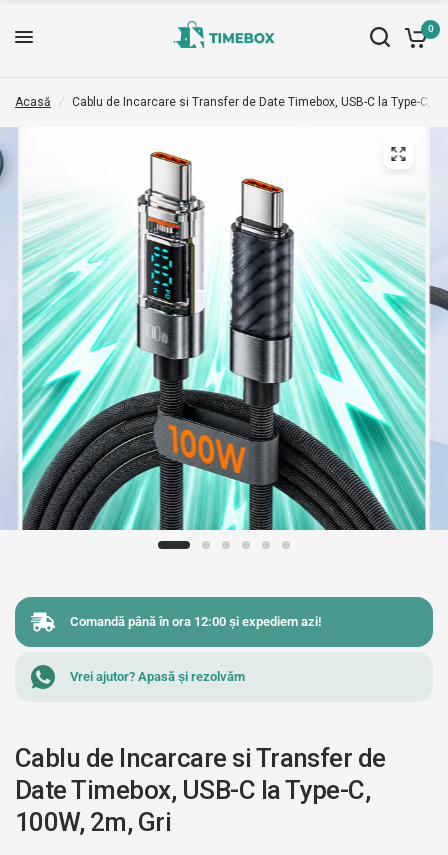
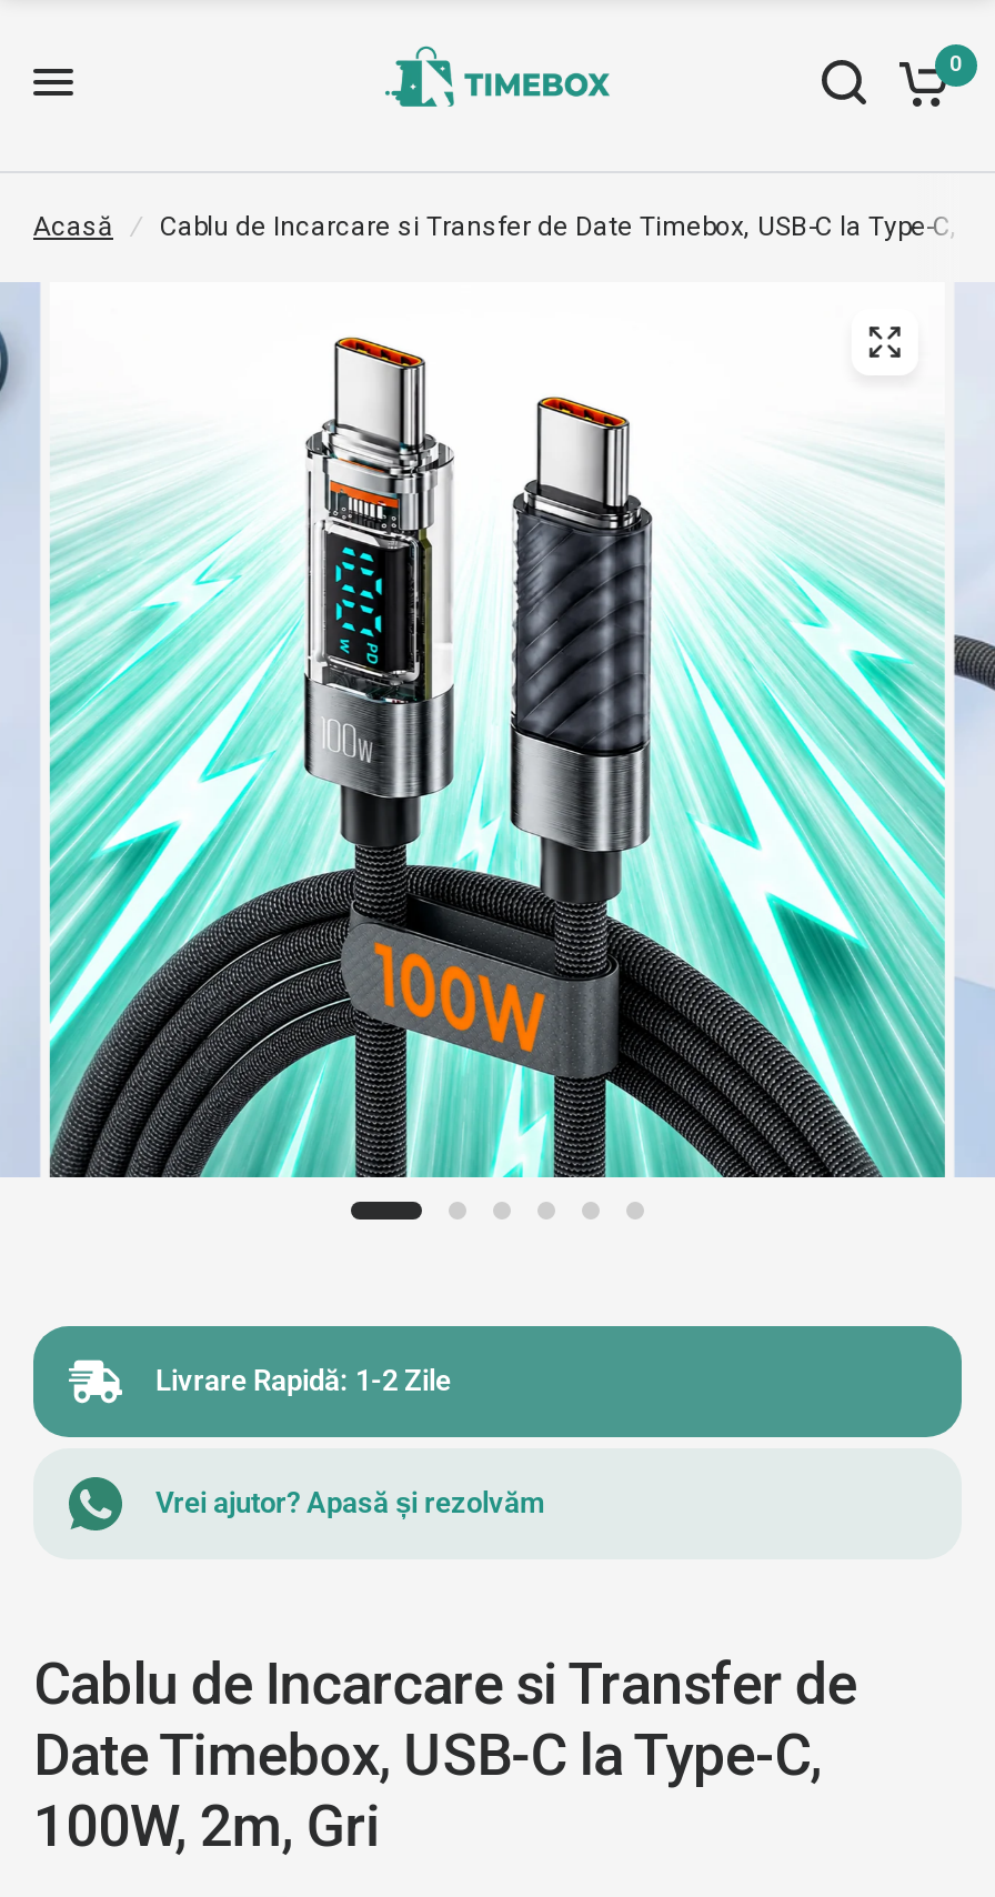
- Comandă până în ora 12:00 și expediem azi!
+ Livrare Rapidă: 1-2 Zile
